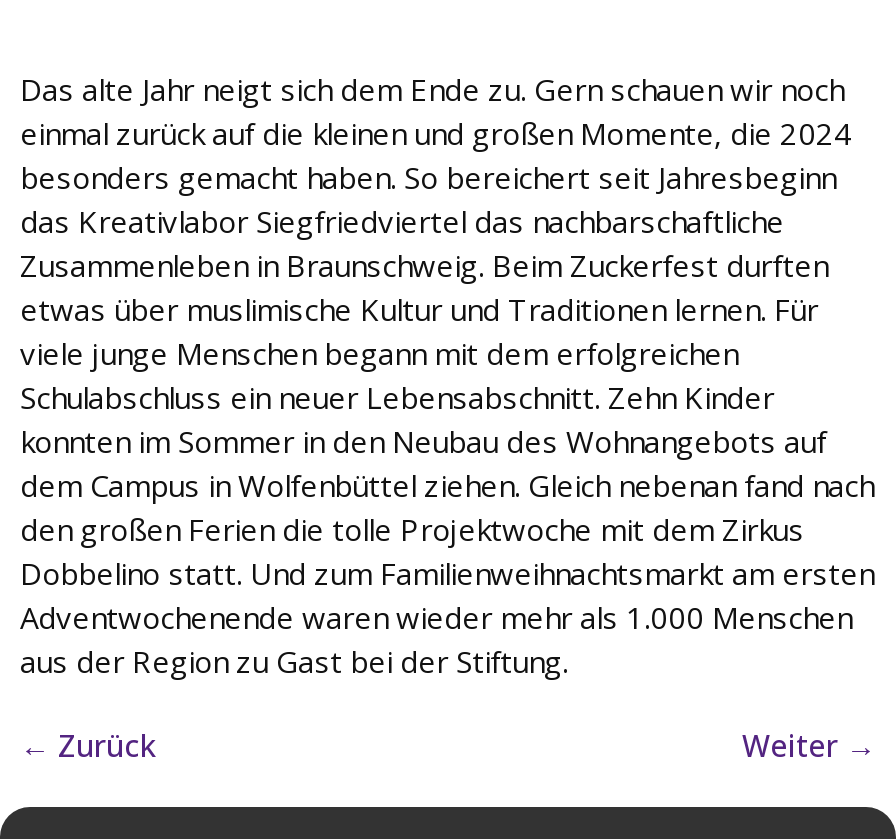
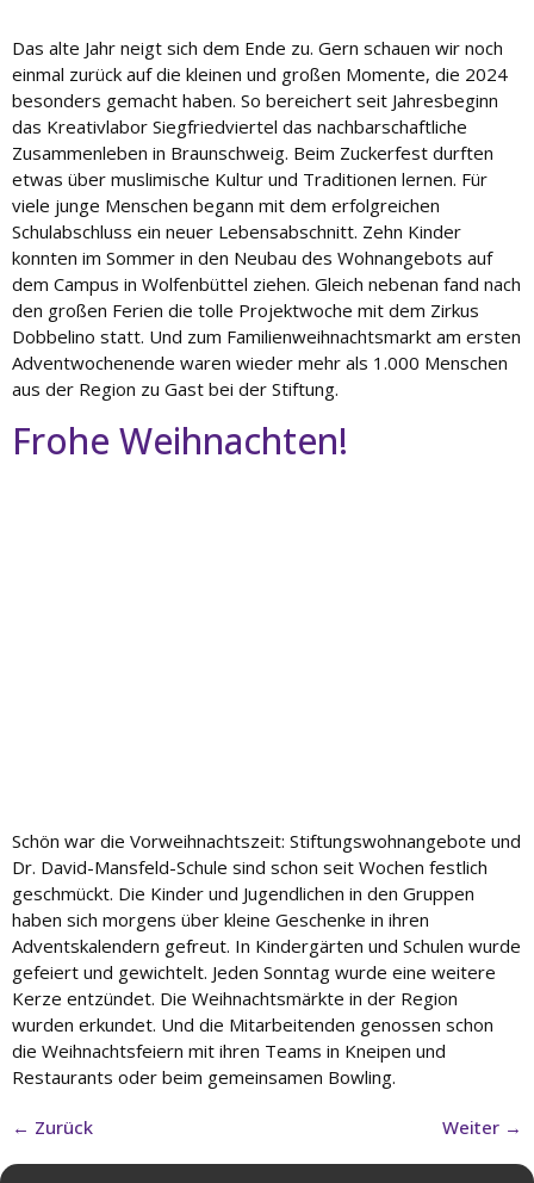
+ Frohe Weihnachten!

+ Schön war die Vorweihnachtszeit: Stiftungswohnangebote und
+ Dr. David-Mansfeld-Schule sind schon seit Wochen festlich
+ geschmückt. Die Kinder und Jugendlichen in den Gruppen
+ haben sich morgens über kleine Geschenke in ihren
+ Adventskalendern gefreut. In Kindergärten und Schulen wurde
+ gefeiert und gewichtelt. Jeden Sonntag wurde eine weitere
+ Kerze entzündet. Die Weihnachtsmärkte in der Region
+ wurden erkundet. Und die Mitarbeitenden genossen schon
+ die Weihnachtsfeiern mit ihren Teams in Kneipen und
+ Restaurants oder beim gemeinsamen Bowling.
